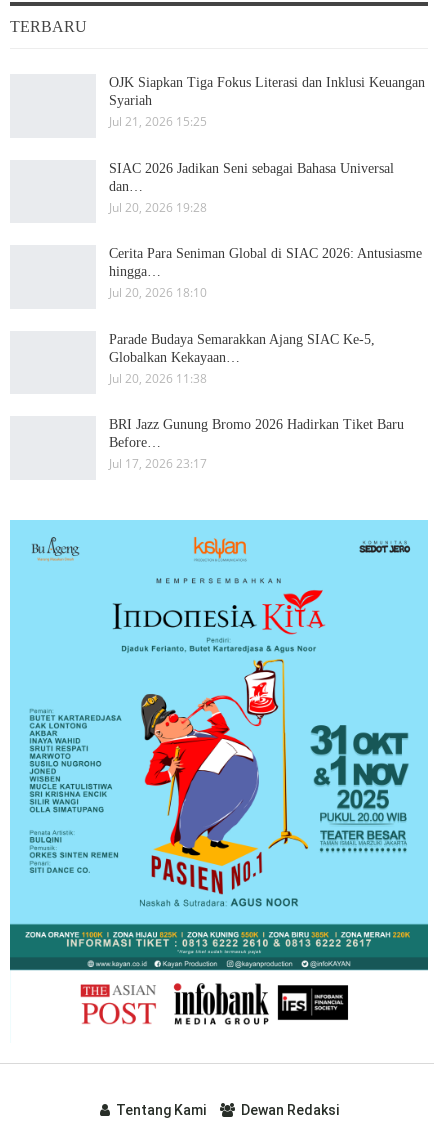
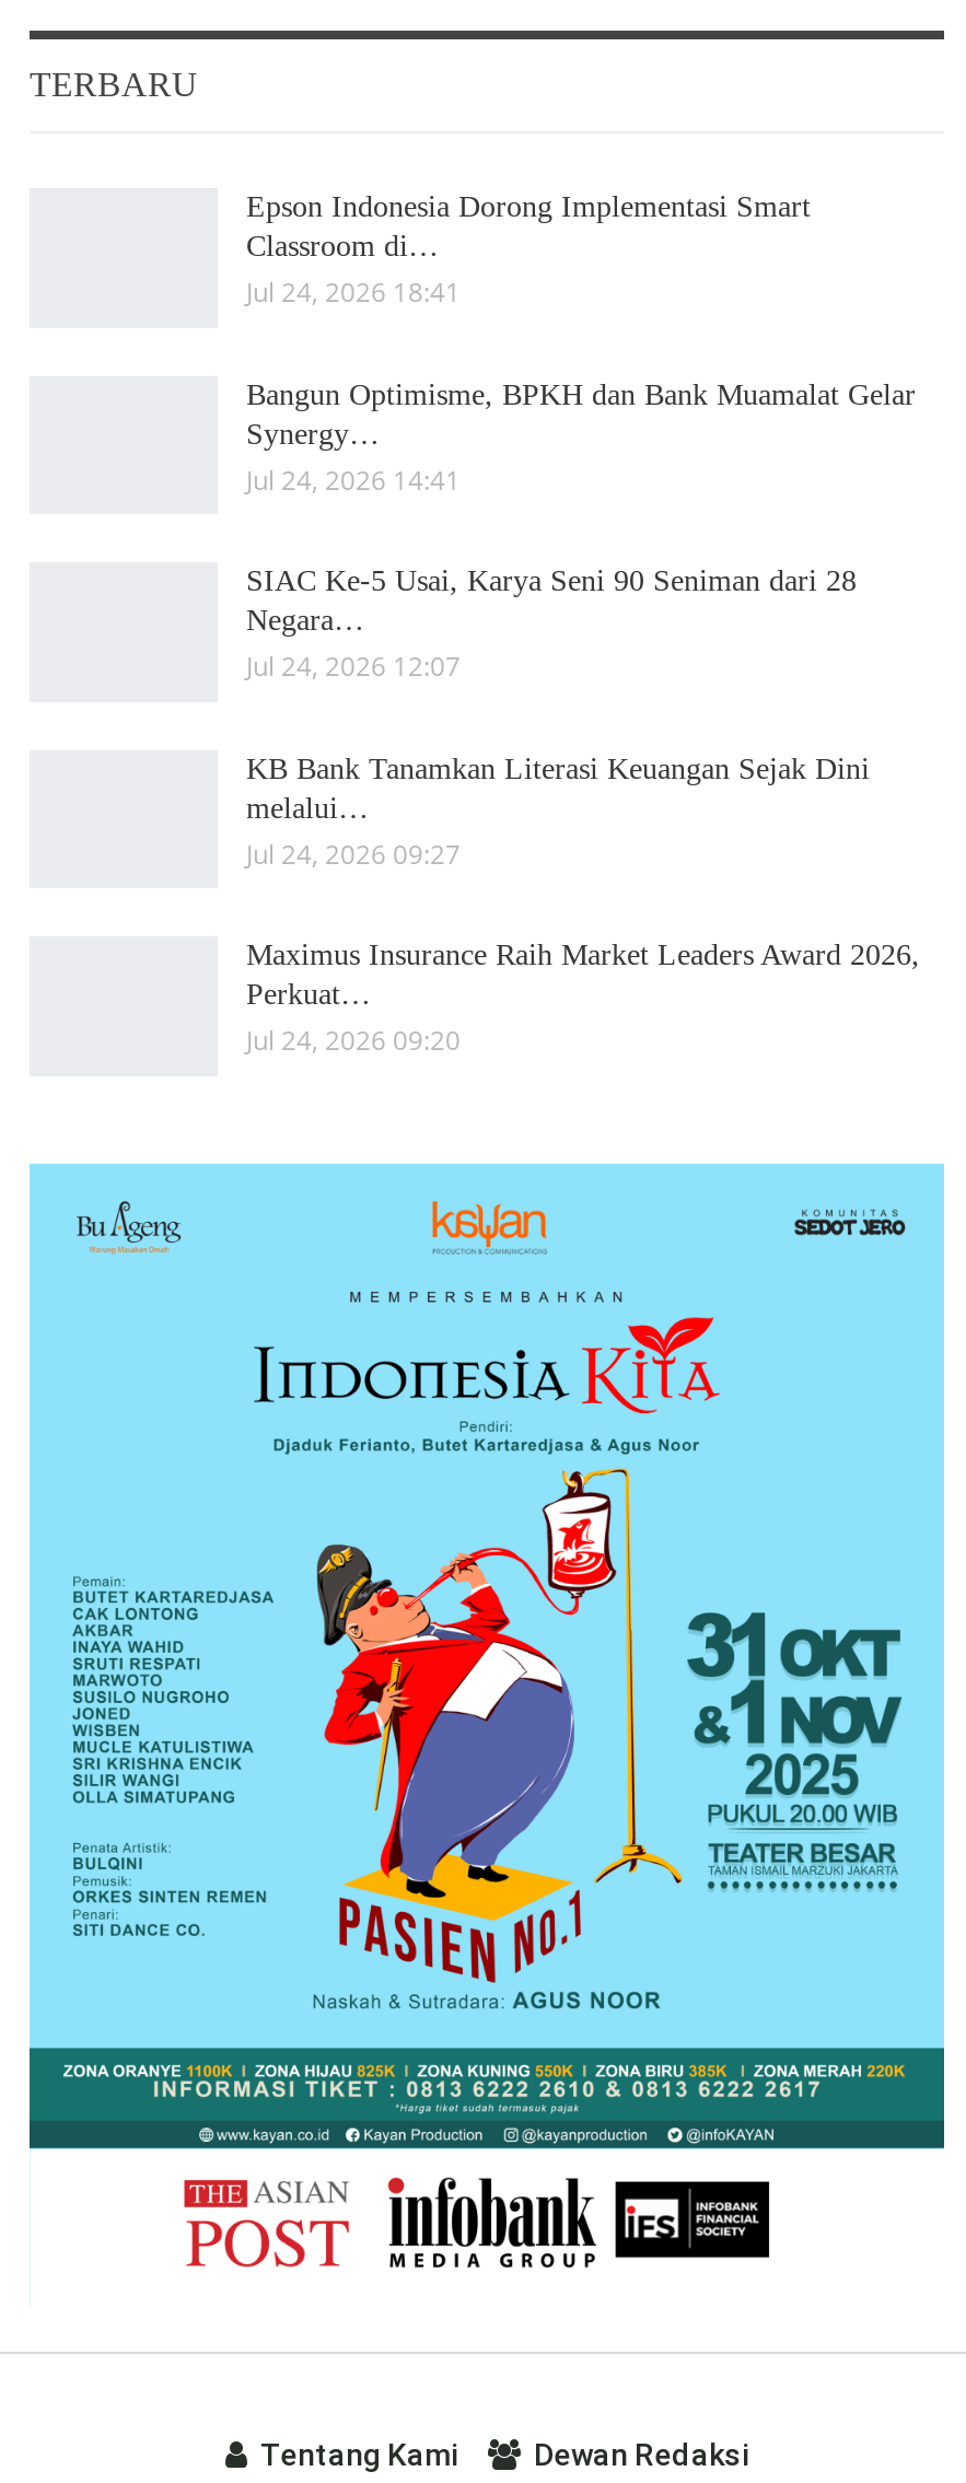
- OJK Siapkan Tiga Fokus Literasi dan Inklusi Keuangan
- Syariah
- Jul 21, 2026 15:25
+ Epson Indonesia Dorong Implementasi Smart
+ Classroom di…
+ Jul 24, 2026 18:41

- SIAC 2026 Jadikan Seni sebagai Bahasa Universal
- dan…
- Jul 20, 2026 19:28
+ Bangun Optimisme, BPKH dan Bank Muamalat Gelar
+ Synergy…
+ Jul 24, 2026 14:41

- Cerita Para Seniman Global di SIAC 2026: Antusiasme
- hingga…
- Jul 20, 2026 18:10
+ SIAC Ke-5 Usai, Karya Seni 90 Seniman dari 28
+ Negara…
+ Jul 24, 2026 12:07

- Parade Budaya Semarakkan Ajang SIAC Ke-5,
- Globalkan Kekayaan…
- Jul 20, 2026 11:38
+ KB Bank Tanamkan Literasi Keuangan Sejak Dini
+ melalui…
+ Jul 24, 2026 09:27

- BRI Jazz Gunung Bromo 2026 Hadirkan Tiket Baru
- Before…
- Jul 17, 2026 23:17
+ Maximus Insurance Raih Market Leaders Award 2026,
+ Perkuat…
+ Jul 24, 2026 09:20
